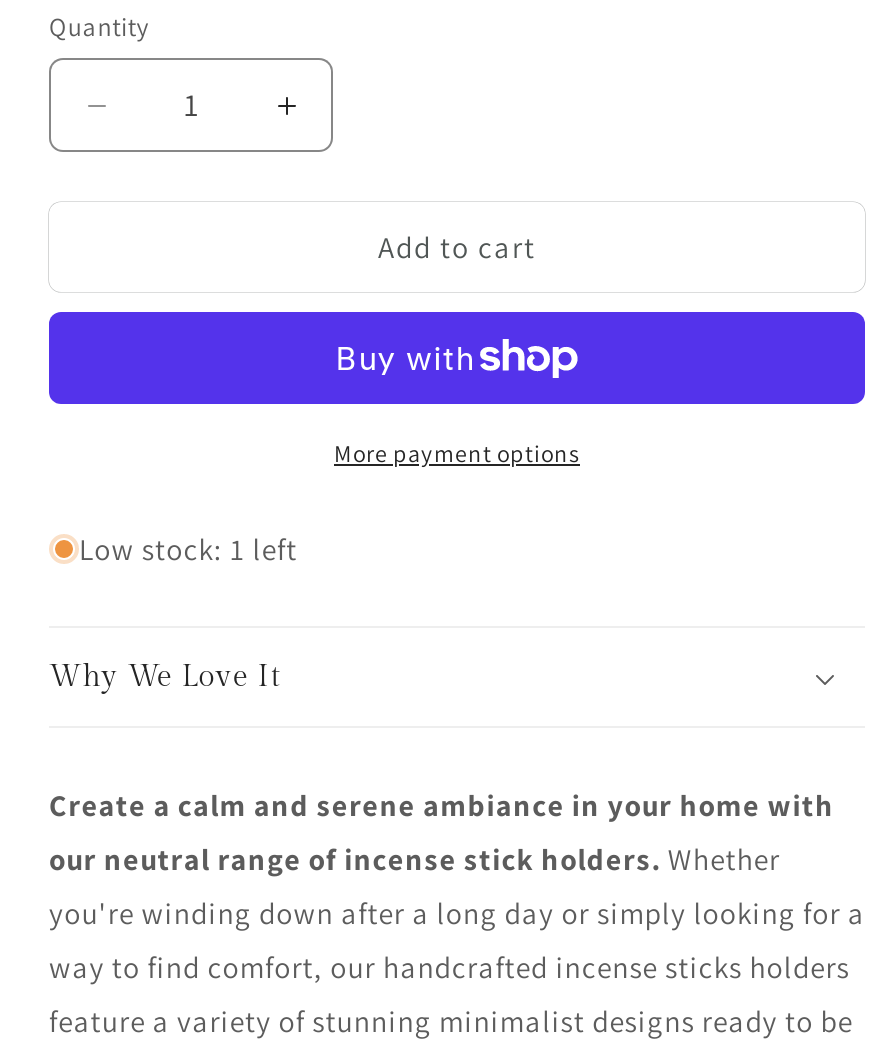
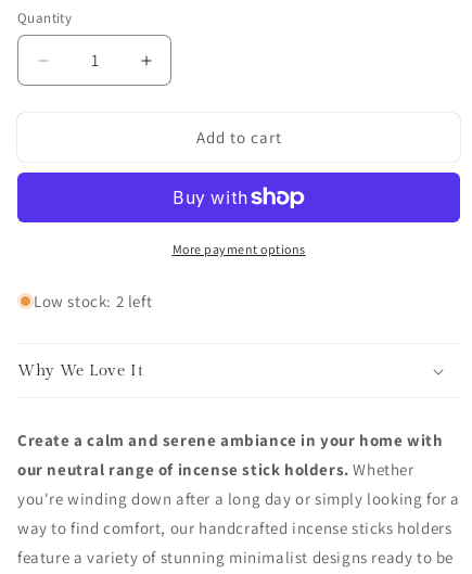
- Low stock: 1 left
+ Low stock: 2 left
